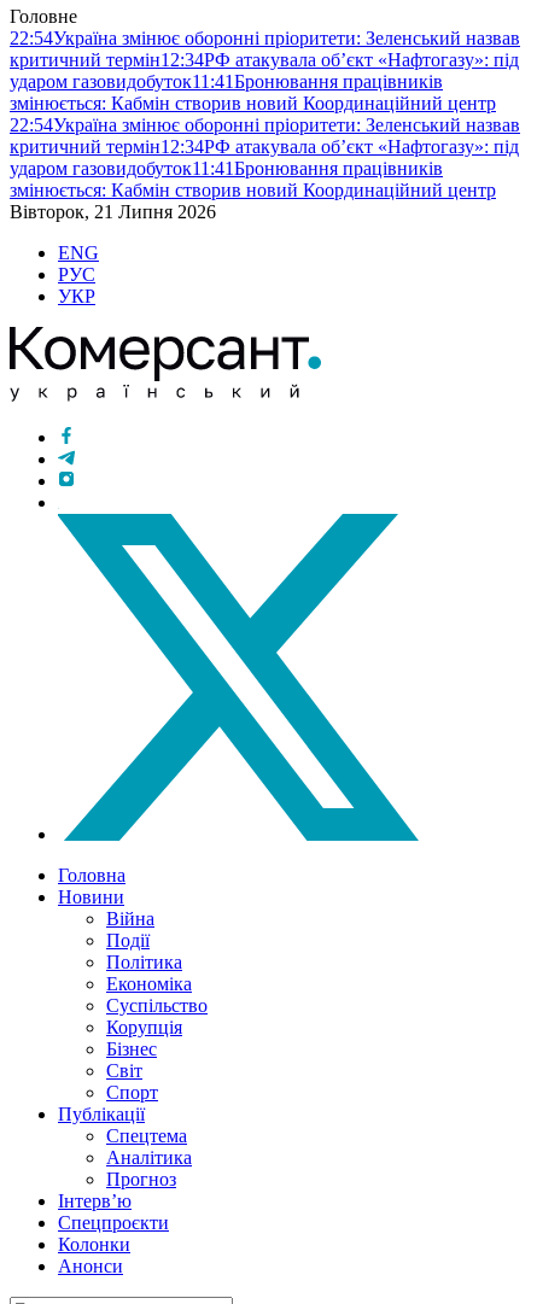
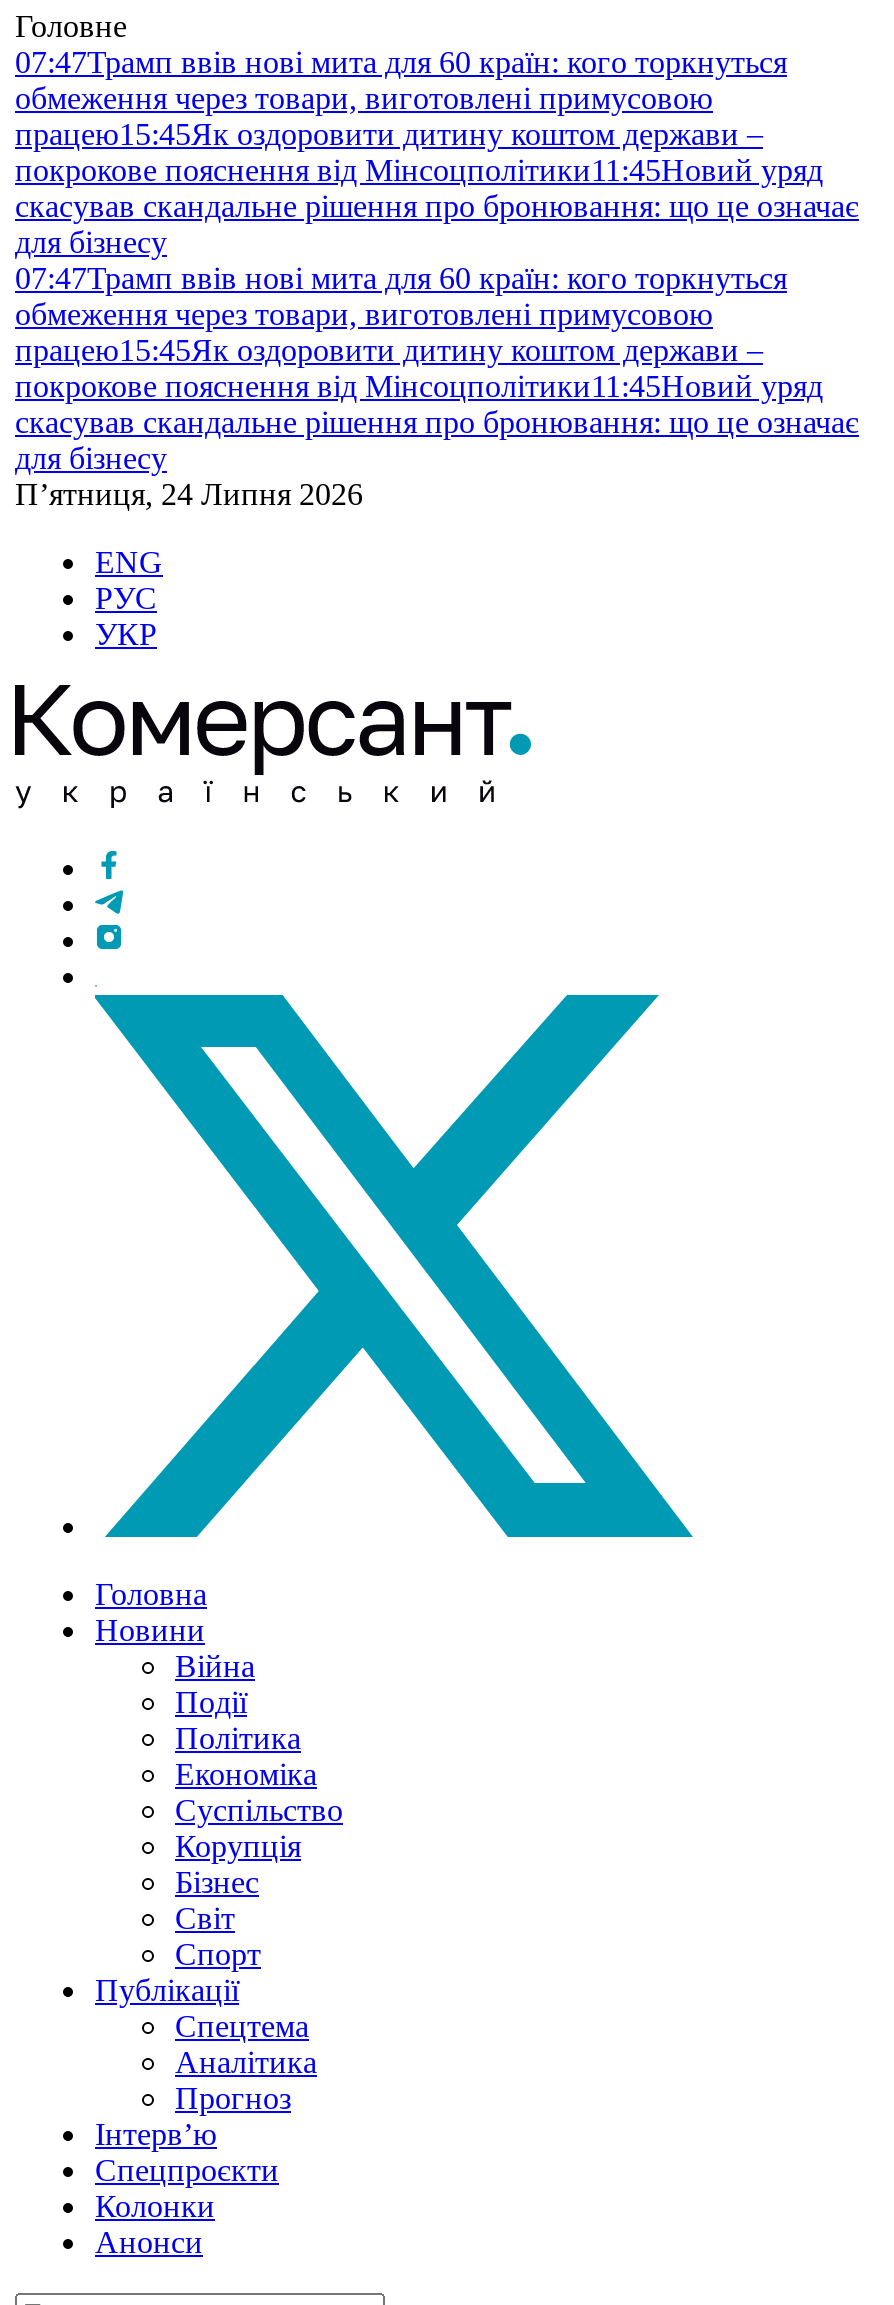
- 22:54Україна змінює оборонні пріоритети: Зеленський назвав
- критичний термін 12:34РФ атакувала об’єкт «Нафтогазу»: під
- ударом газовидобуток11:41Бронювання працівників
- змінюється: Кабмін створив новий Координаційний центр
- 22:54Україна змінює оборонні пріоритети: Зеленський назвав
- критичний термін 12:34РФ атакувала об’єкт «Нафтогазу»: під
- ударом газовидобуток11:41Бронювання працівників
- змінюється: Кабмін створив новий Координаційний центр
- Вівторок, 21 Липня 2026
+ 07:47Трамп ввів нові мита для 60 країн: кого торкнуться
+ обмеження через товари, виготовлені примусовою
+ працею15:45Як оздоровити дитину коштом держави –
+ покрокове пояснення від Мінсоцполітики11:45Новий уряд
+ скасував скандальне рішення про бронювання: що це означає
+ для бізнесу
+ 07:47Трамп ввів нові мита для 60 країн: кого торкнуться
+ обмеження через товари, виготовлені примусовою
+ працею15:45Як оздоровити дитину коштом держави –
+ покрокове пояснення від Мінсоцполітики11:45Новий уряд
+ скасував скандальне рішення про бронювання: що це означає
+ для бізнесу
+ П’ятниця, 24 Липня 2026
